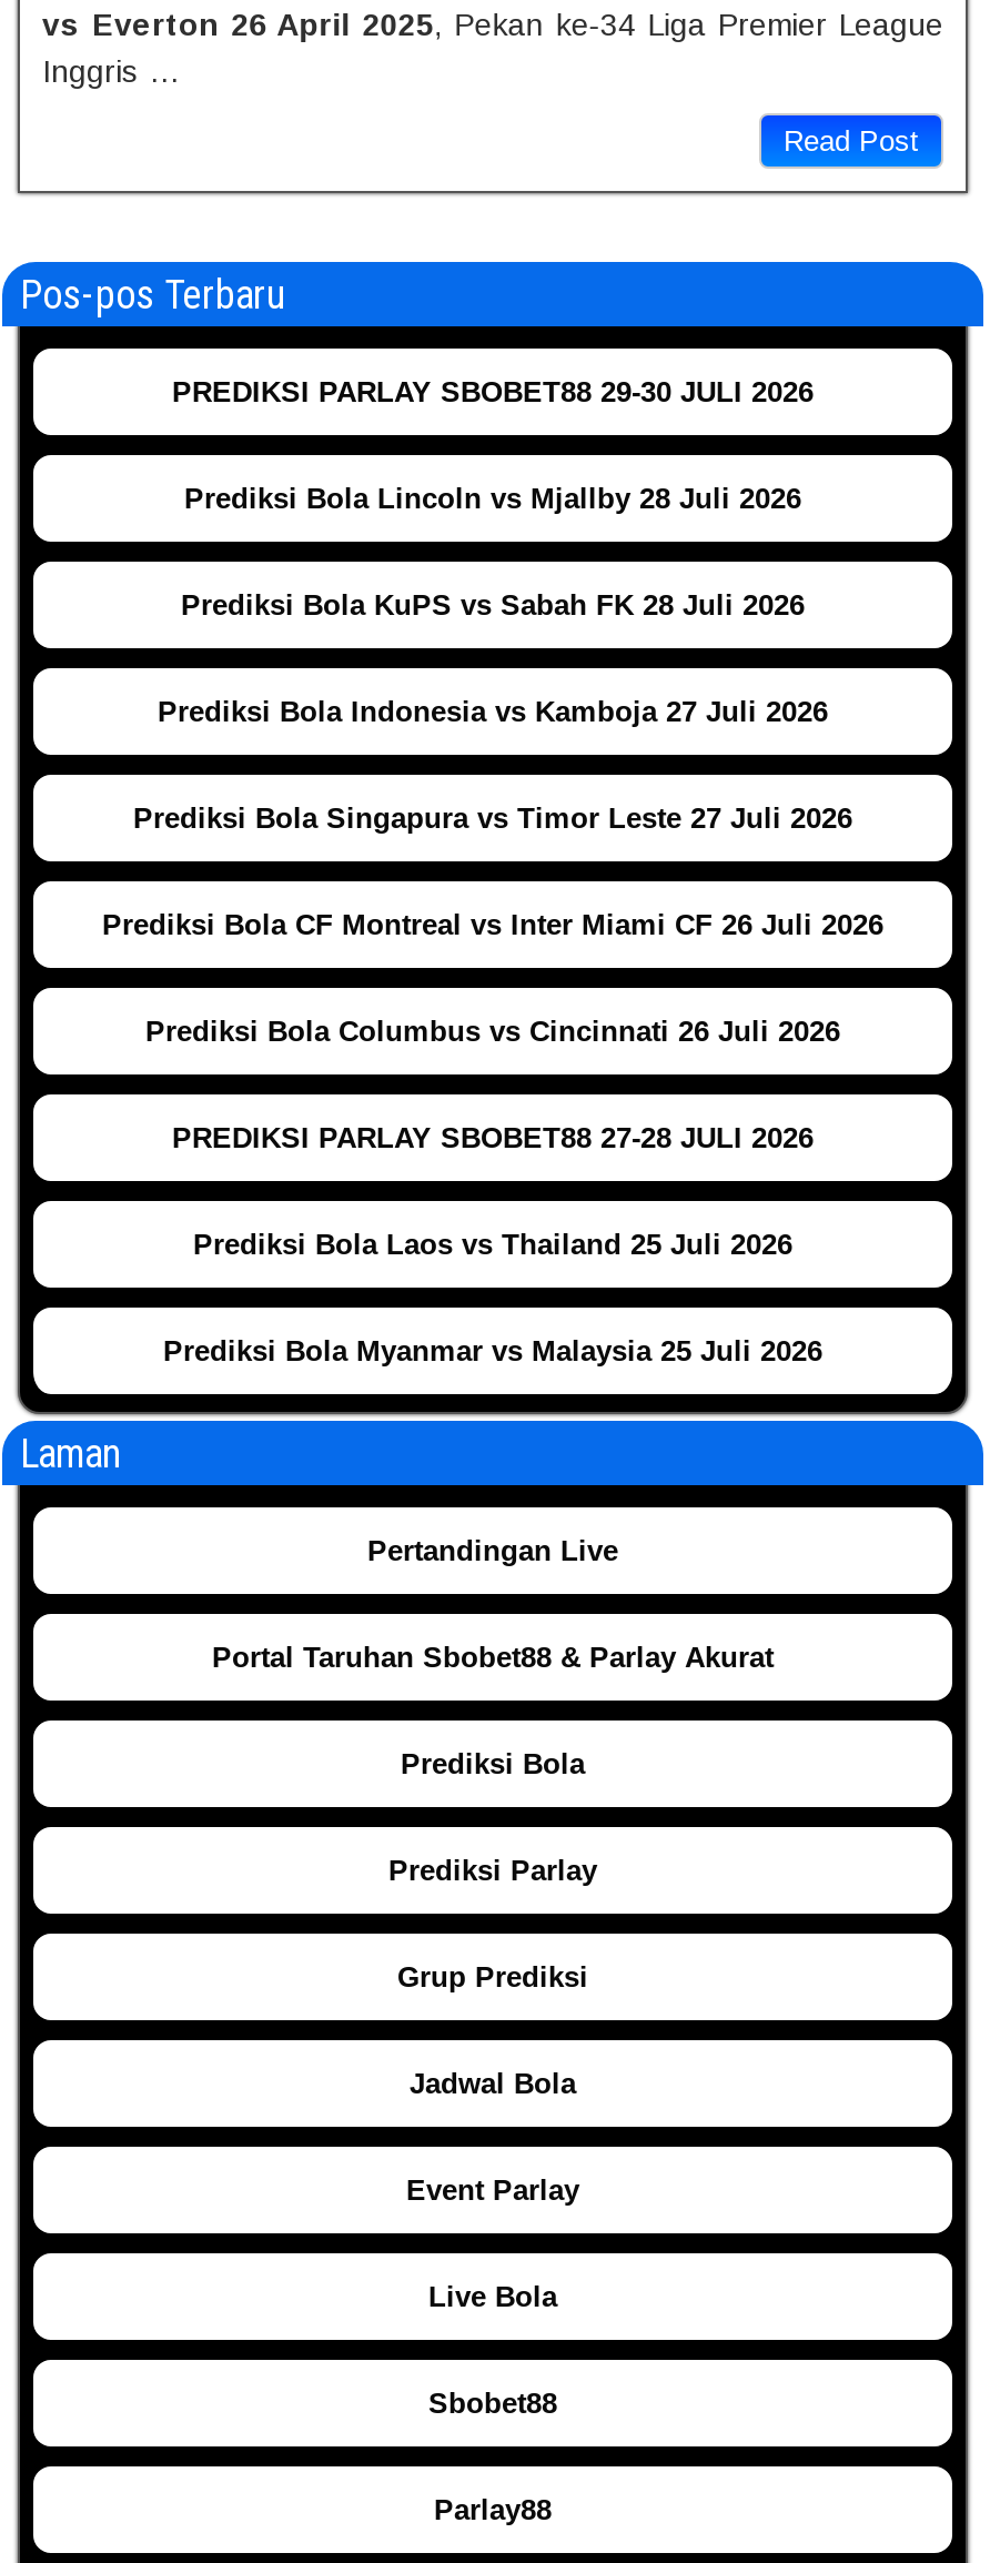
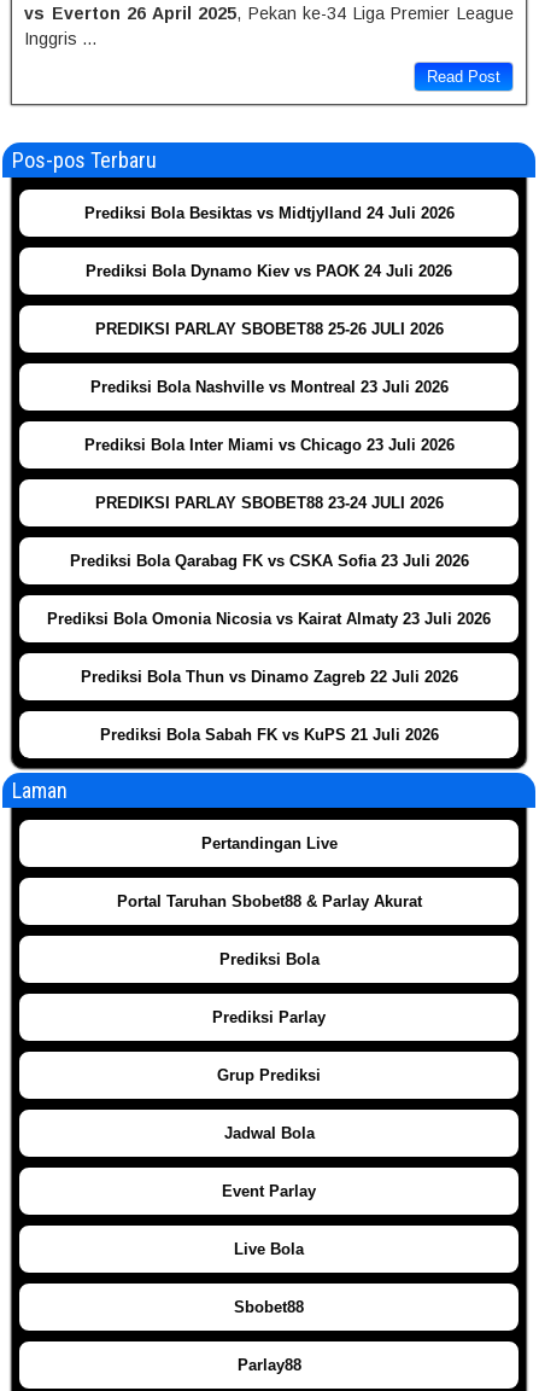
- PREDIKSI PARLAY SBOBET88 29-30 JULI 2026
+ Prediksi Bola Besiktas vs Midtjylland 24 Juli 2026

- Prediksi Bola Lincoln vs Mjallby 28 Juli 2026
+ Prediksi Bola Dynamo Kiev vs PAOK 24 Juli 2026

- Prediksi Bola KuPS vs Sabah FK 28 Juli 2026
+ PREDIKSI PARLAY SBOBET88 25-26 JULI 2026

- Prediksi Bola Indonesia vs Kamboja 27 Juli 2026
+ Prediksi Bola Nashville vs Montreal 23 Juli 2026

- Prediksi Bola Singapura vs Timor Leste 27 Juli 2026
+ Prediksi Bola Inter Miami vs Chicago 23 Juli 2026

- Prediksi Bola CF Montreal vs Inter Miami CF 26 Juli 2026
+ PREDIKSI PARLAY SBOBET88 23-24 JULI 2026

- Prediksi Bola Columbus vs Cincinnati 26 Juli 2026
+ Prediksi Bola Qarabag FK vs CSKA Sofia 23 Juli 2026

- PREDIKSI PARLAY SBOBET88 27-28 JULI 2026
+ Prediksi Bola Omonia Nicosia vs Kairat Almaty 23 Juli 2026

- Prediksi Bola Laos vs Thailand 25 Juli 2026
+ Prediksi Bola Thun vs Dinamo Zagreb 22 Juli 2026

- Prediksi Bola Myanmar vs Malaysia 25 Juli 2026
+ Prediksi Bola Sabah FK vs KuPS 21 Juli 2026
